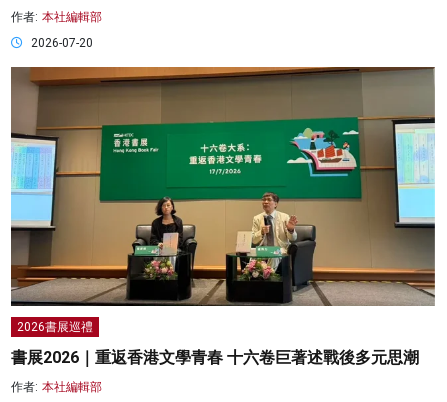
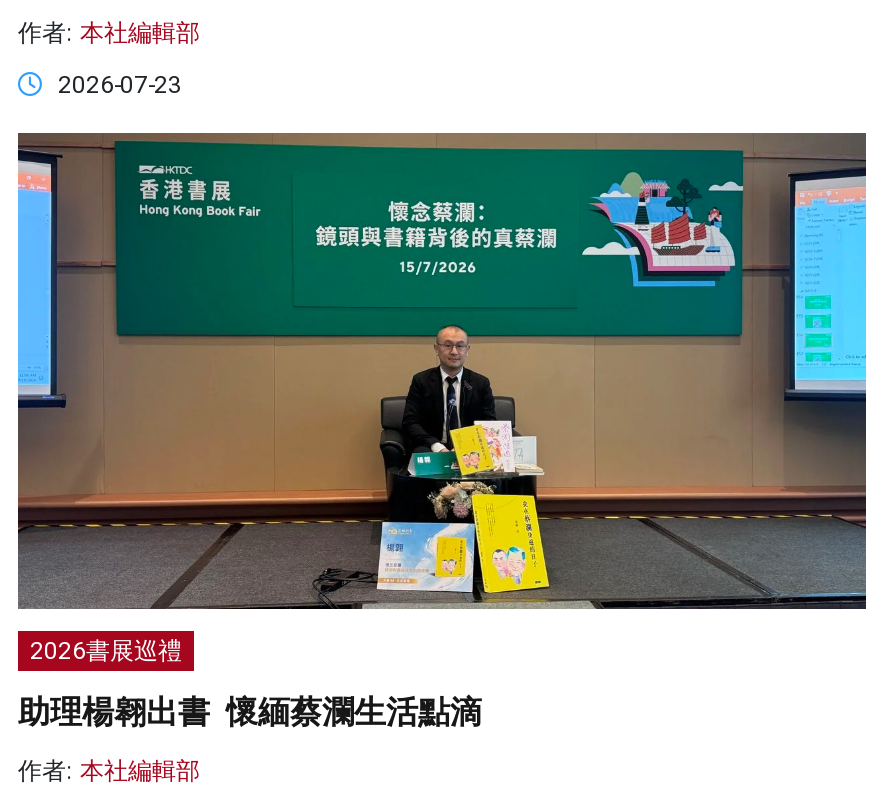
- 2026-07-20
+ 2026-07-23

- [image]
+ [image]

- 書展2026｜重返香港文學青春 十六卷巨著述戰後多元思潮
+ 助理楊翱出書 懷緬蔡瀾生活點滴
